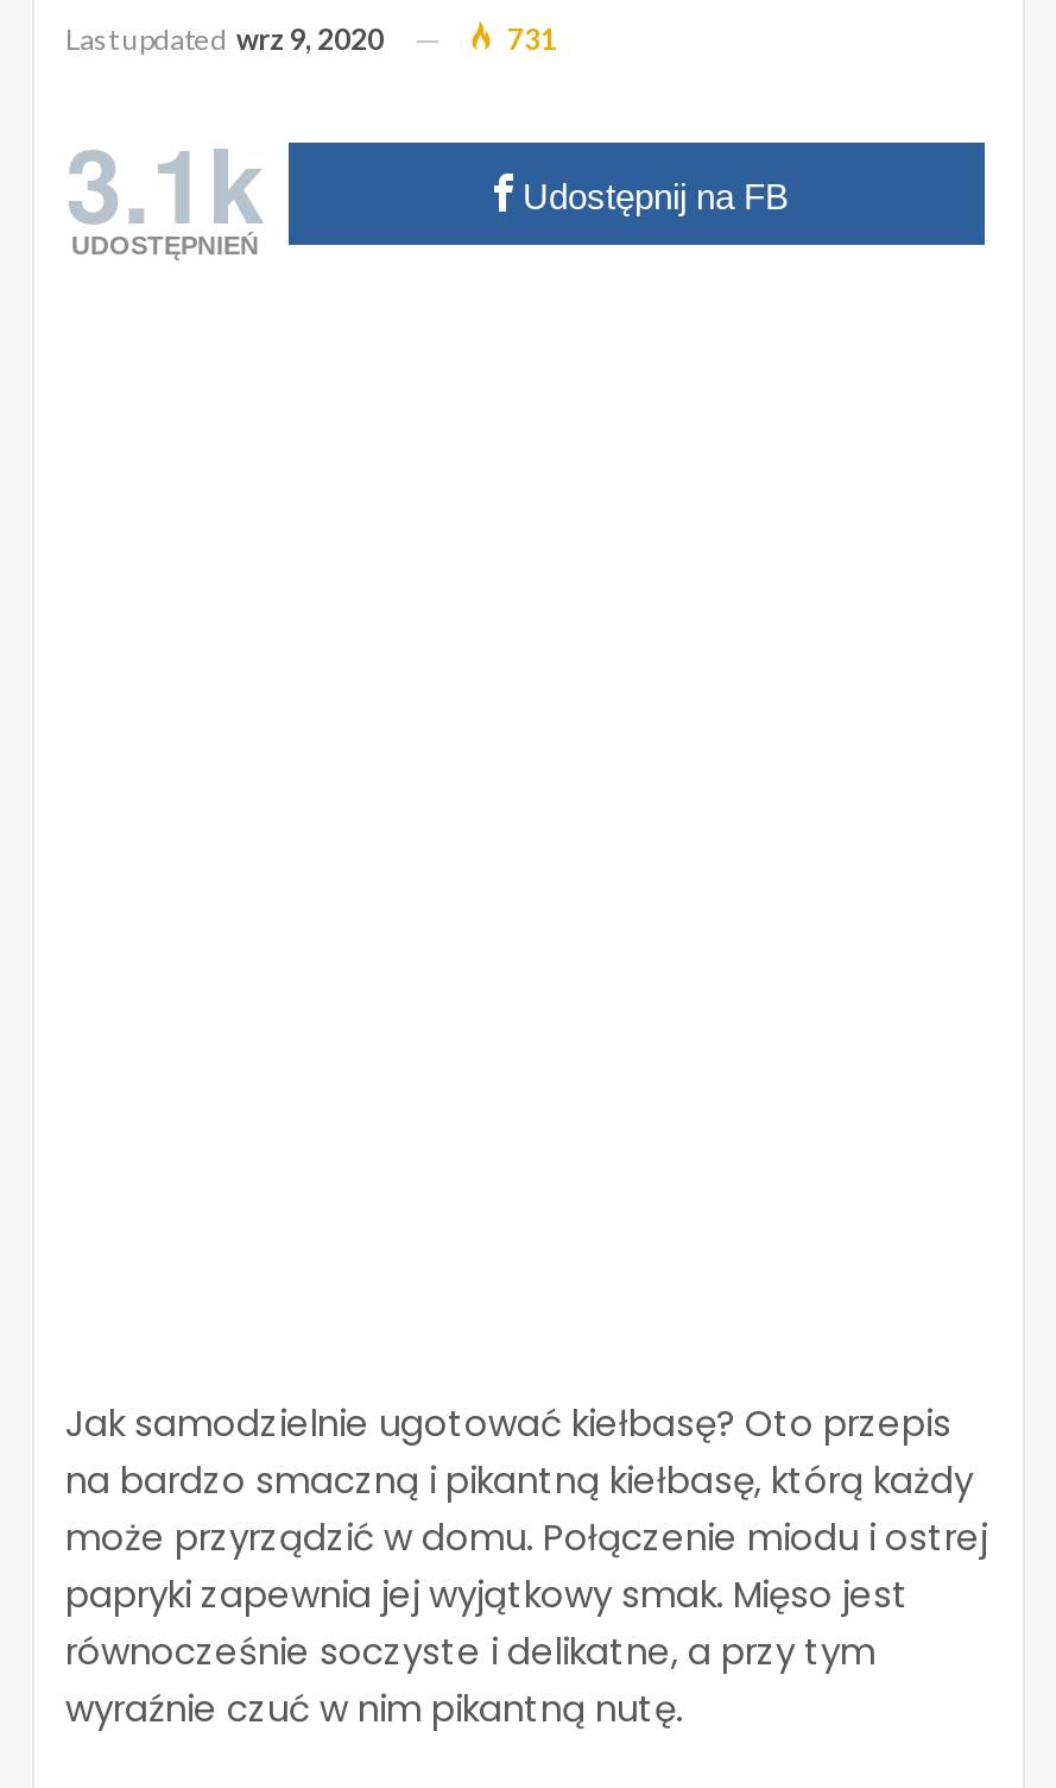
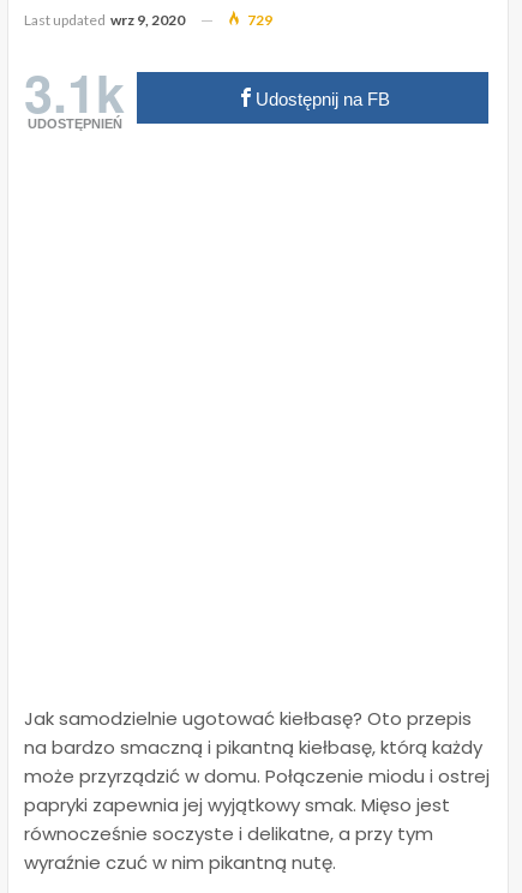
- 731
+ 729
